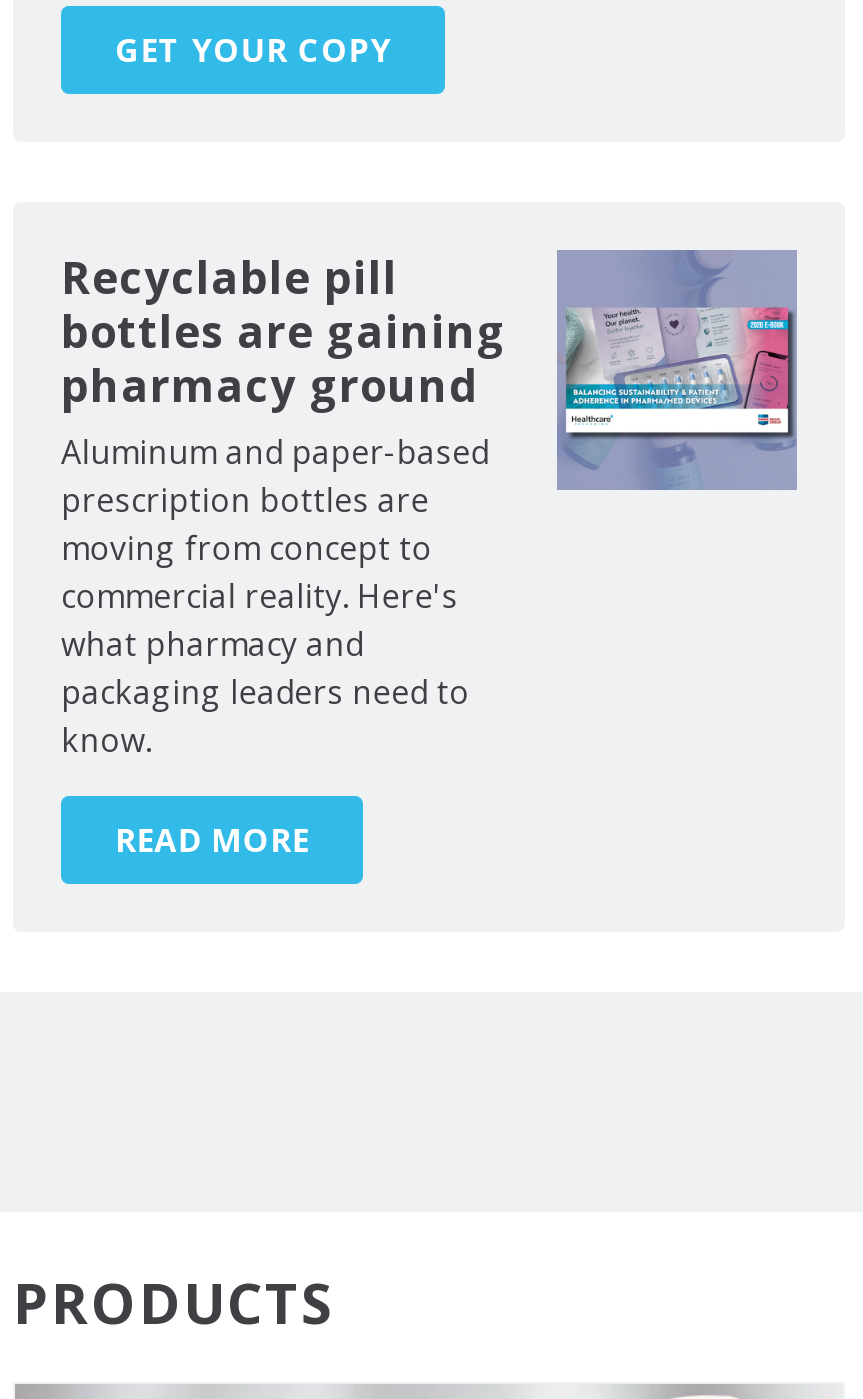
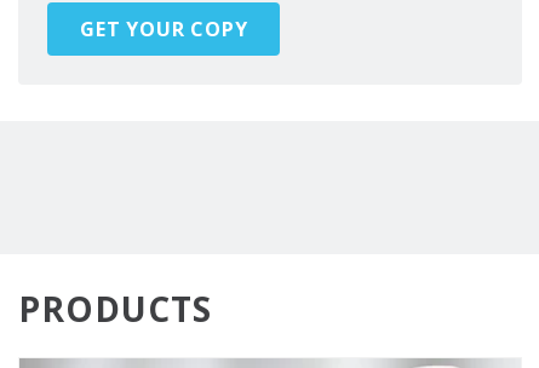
- [image]
- Recyclable pill
- bottles are gaining
- pharmacy ground
- Aluminum and paper-based
- prescription bottles are
- moving from concept to
- commercial reality. Here's
- what pharmacy and
- packaging leaders need to
- know.
- READ MORE
